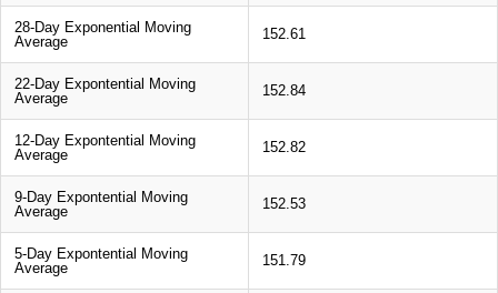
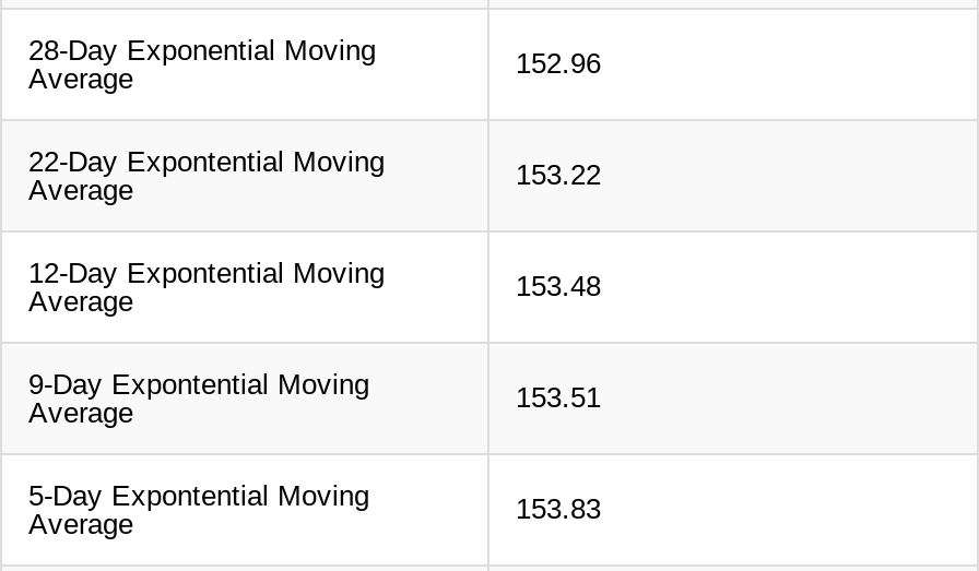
- 152.61
+ 152.96

- 152.84
+ 153.22

- 152.82
+ 153.48

- 152.53
+ 153.51

- 151.79
+ 153.83
